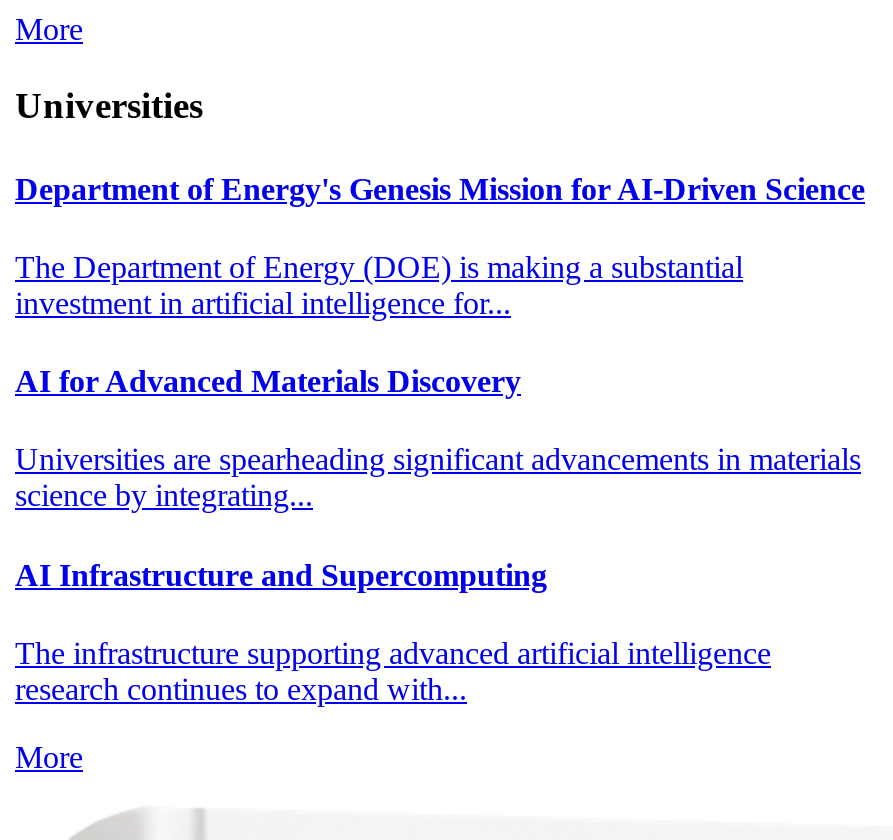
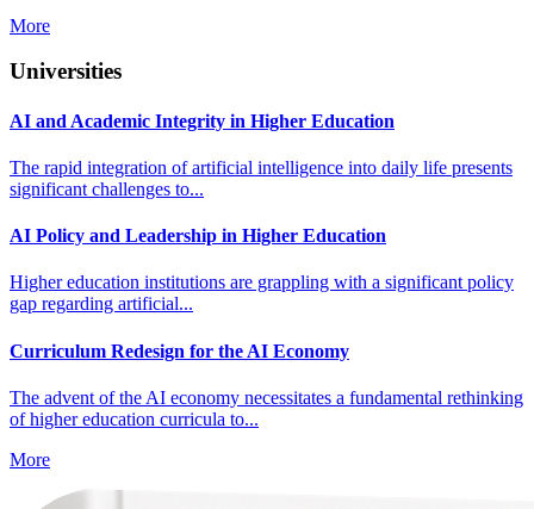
- Department of Energy's Genesis Mission for AI-Driven Science
+ AI and Academic Integrity in Higher Education

- The Department of Energy (DOE) is making a substantial
- investment in artificial intelligence for...
+ The rapid integration of artificial intelligence into daily life presents
+ significant challenges to...

- AI for Advanced Materials Discovery
+ AI Policy and Leadership in Higher Education

- Universities are spearheading significant advancements in materials
- science by integrating...
+ Higher education institutions are grappling with a significant policy
+ gap regarding artificial...

- AI Infrastructure and Supercomputing
+ Curriculum Redesign for the AI Economy

- The infrastructure supporting advanced artificial intelligence
- research continues to expand with...
+ The advent of the AI economy necessitates a fundamental rethinking
+ of higher education curricula to...
